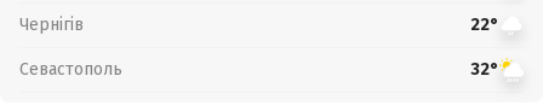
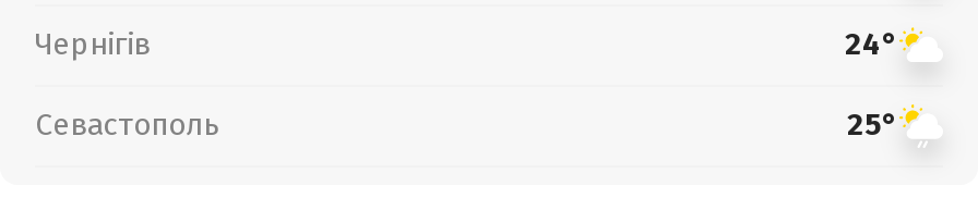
- 22°
+ 24°

- 32°
+ 25°
